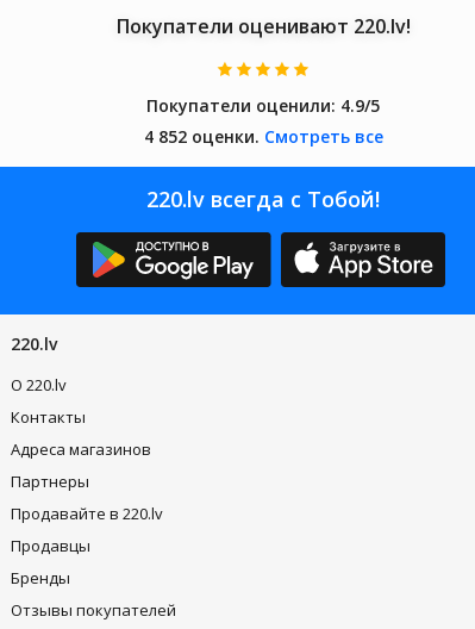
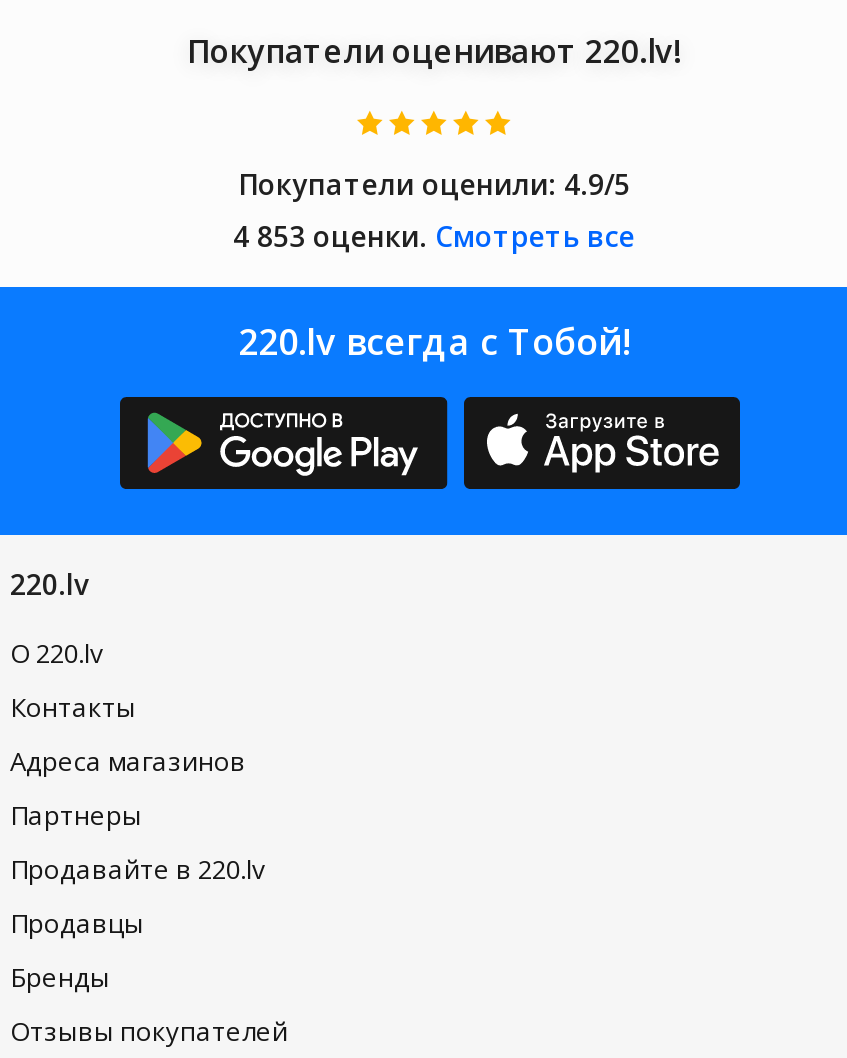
- 4 852 оценки. Смотреть все
+ 4 853 оценки. Смотреть все
